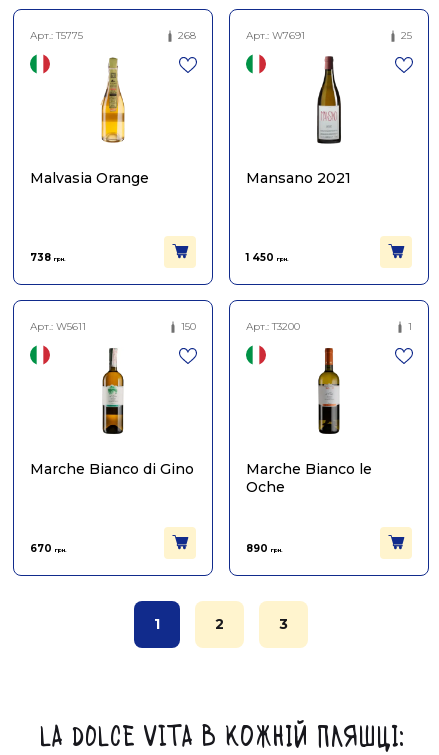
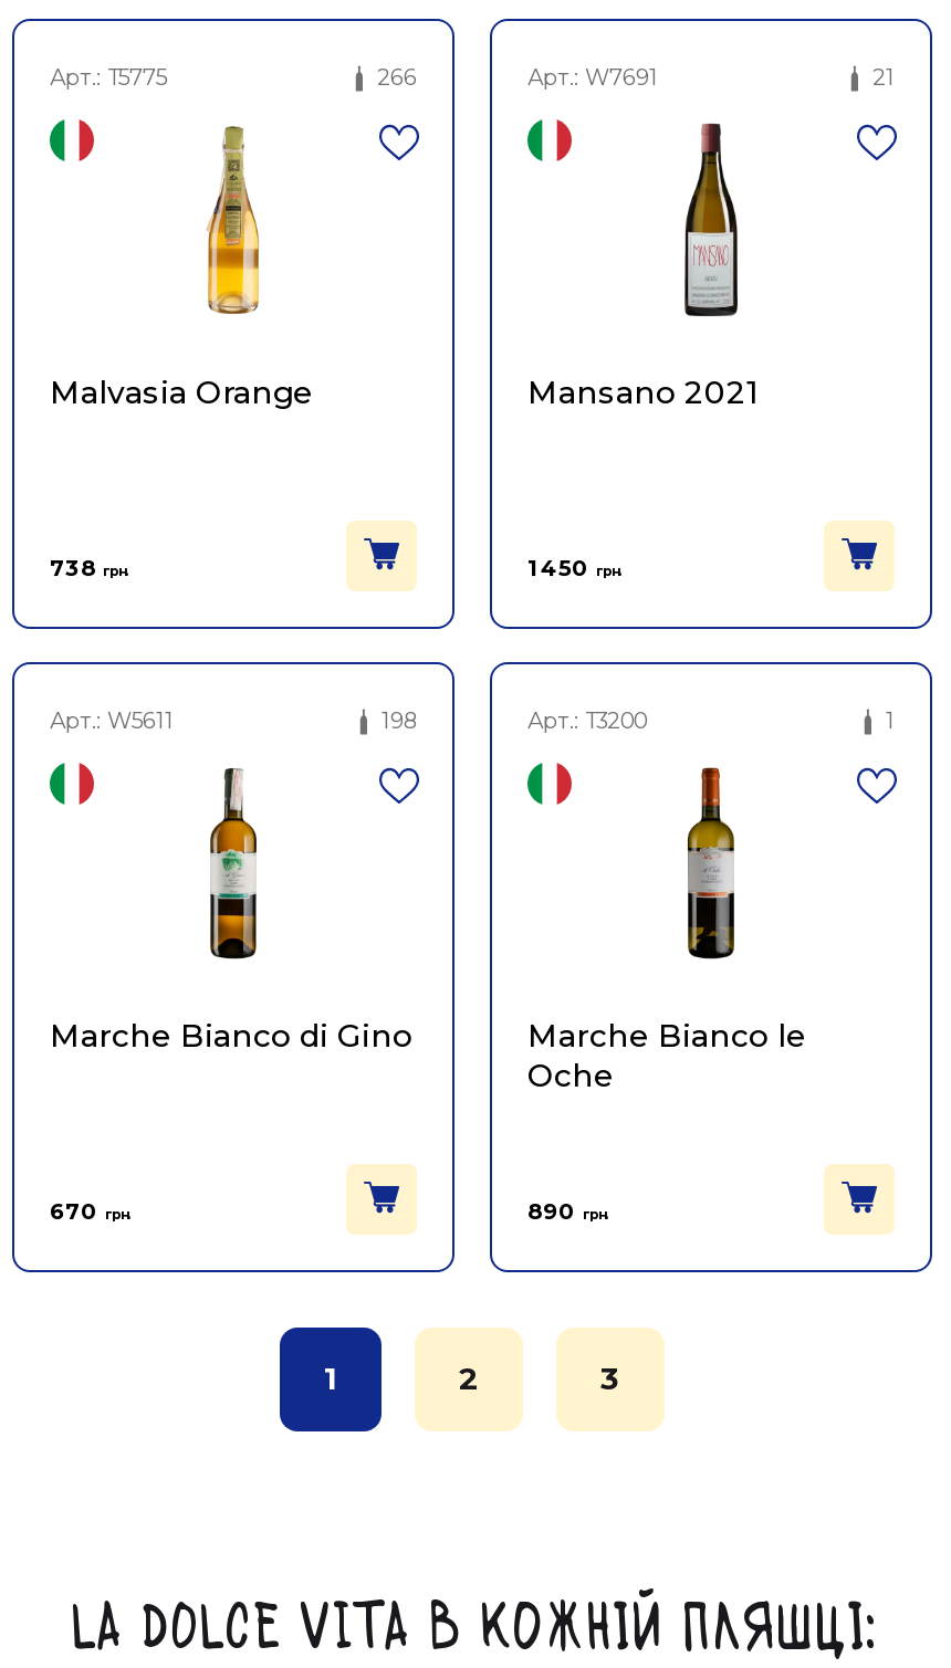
- 268
+ 266

- 25
+ 21

- 150
+ 198
